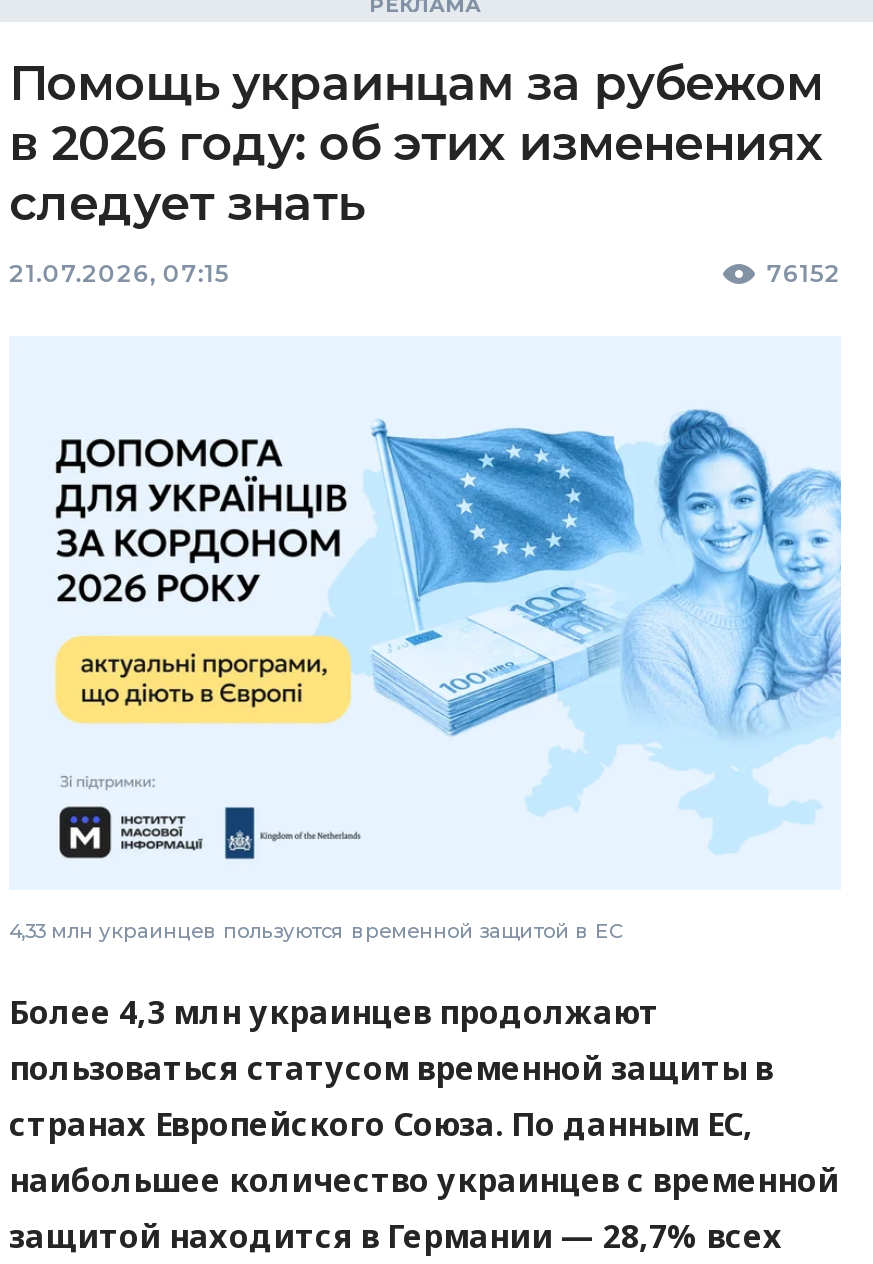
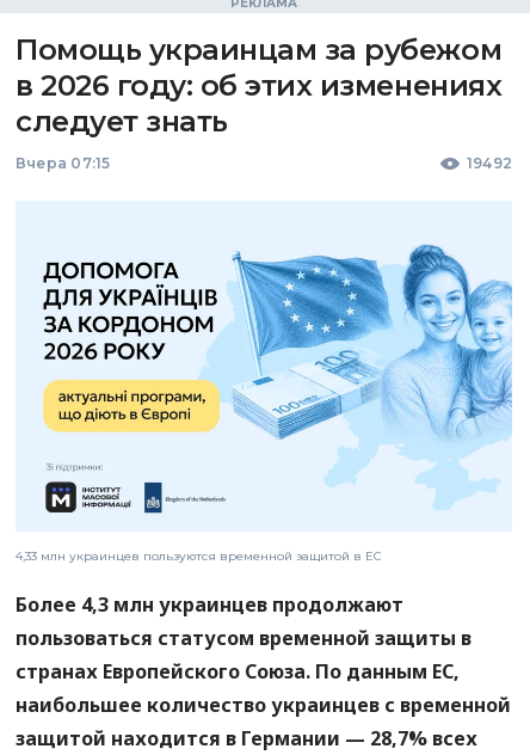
- 21.07.2026, 07:15
- 76152
+ Вчера 07:15
+ 19492
